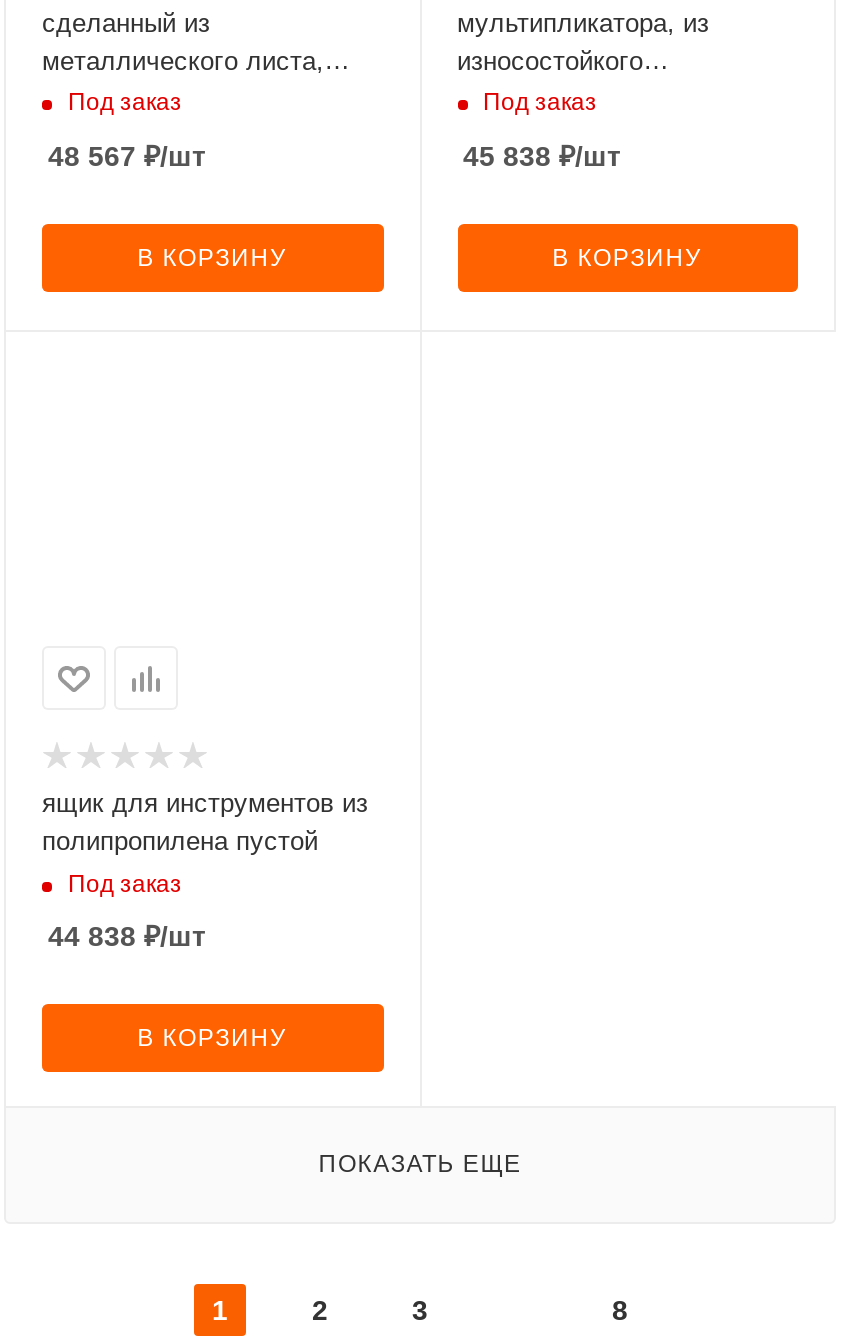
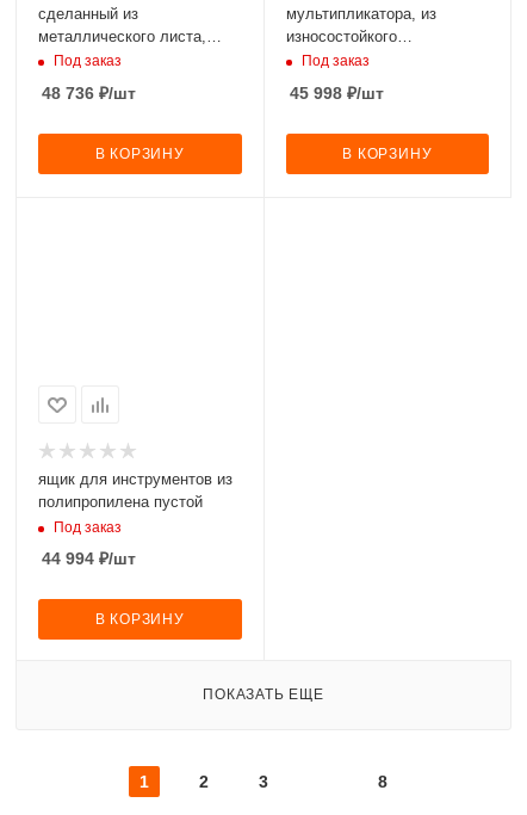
- 48 567 ₽/шт
+ 48 736 ₽/шт

- 45 838 ₽/шт
+ 45 998 ₽/шт

- 44 838 ₽/шт
+ 44 994 ₽/шт
